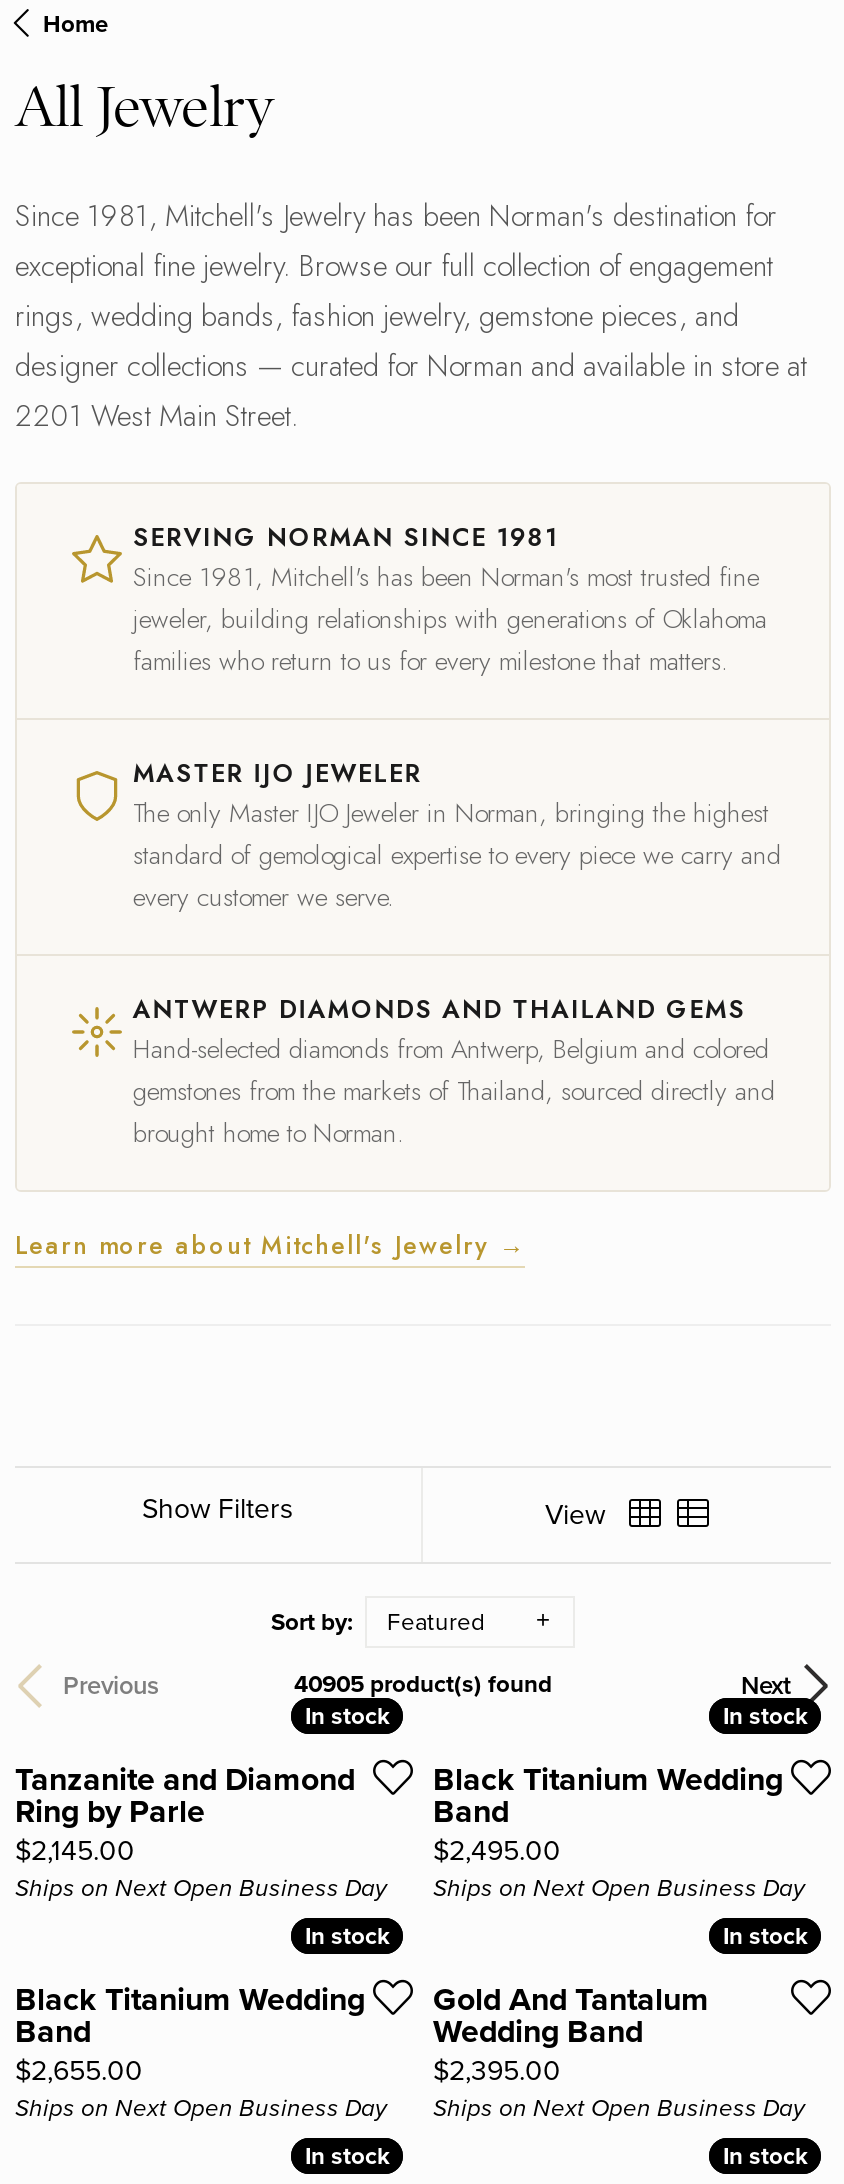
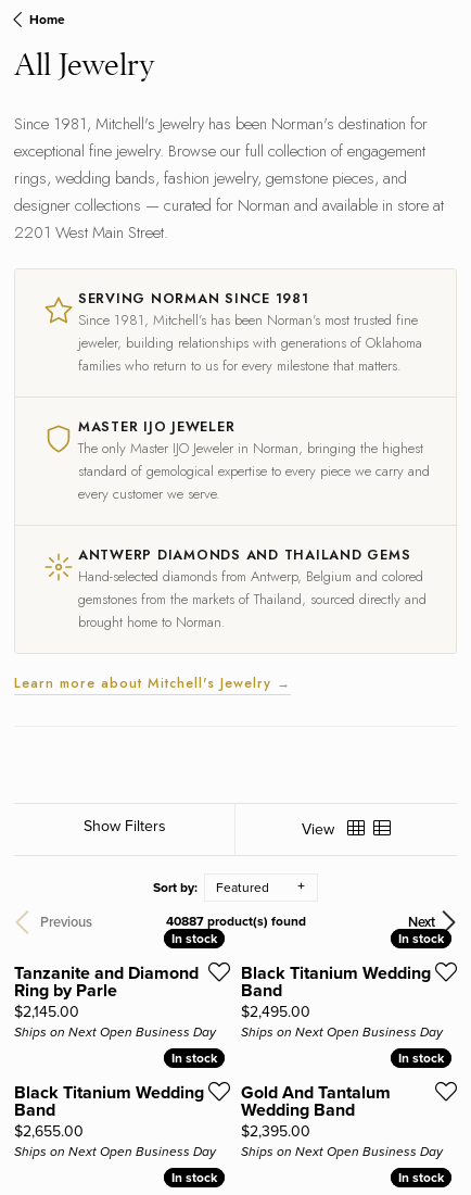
- 40905 product(s) found
+ 40887 product(s) found
